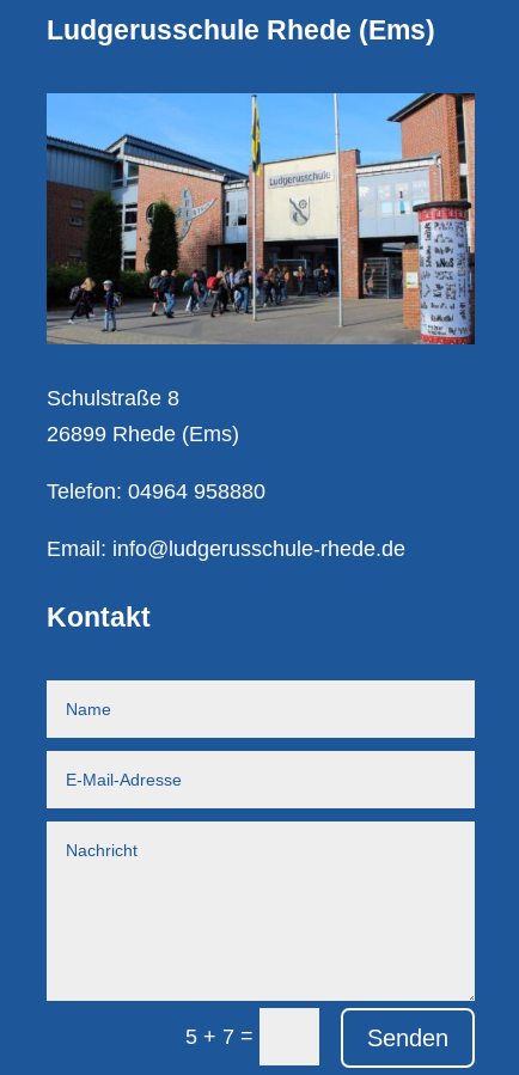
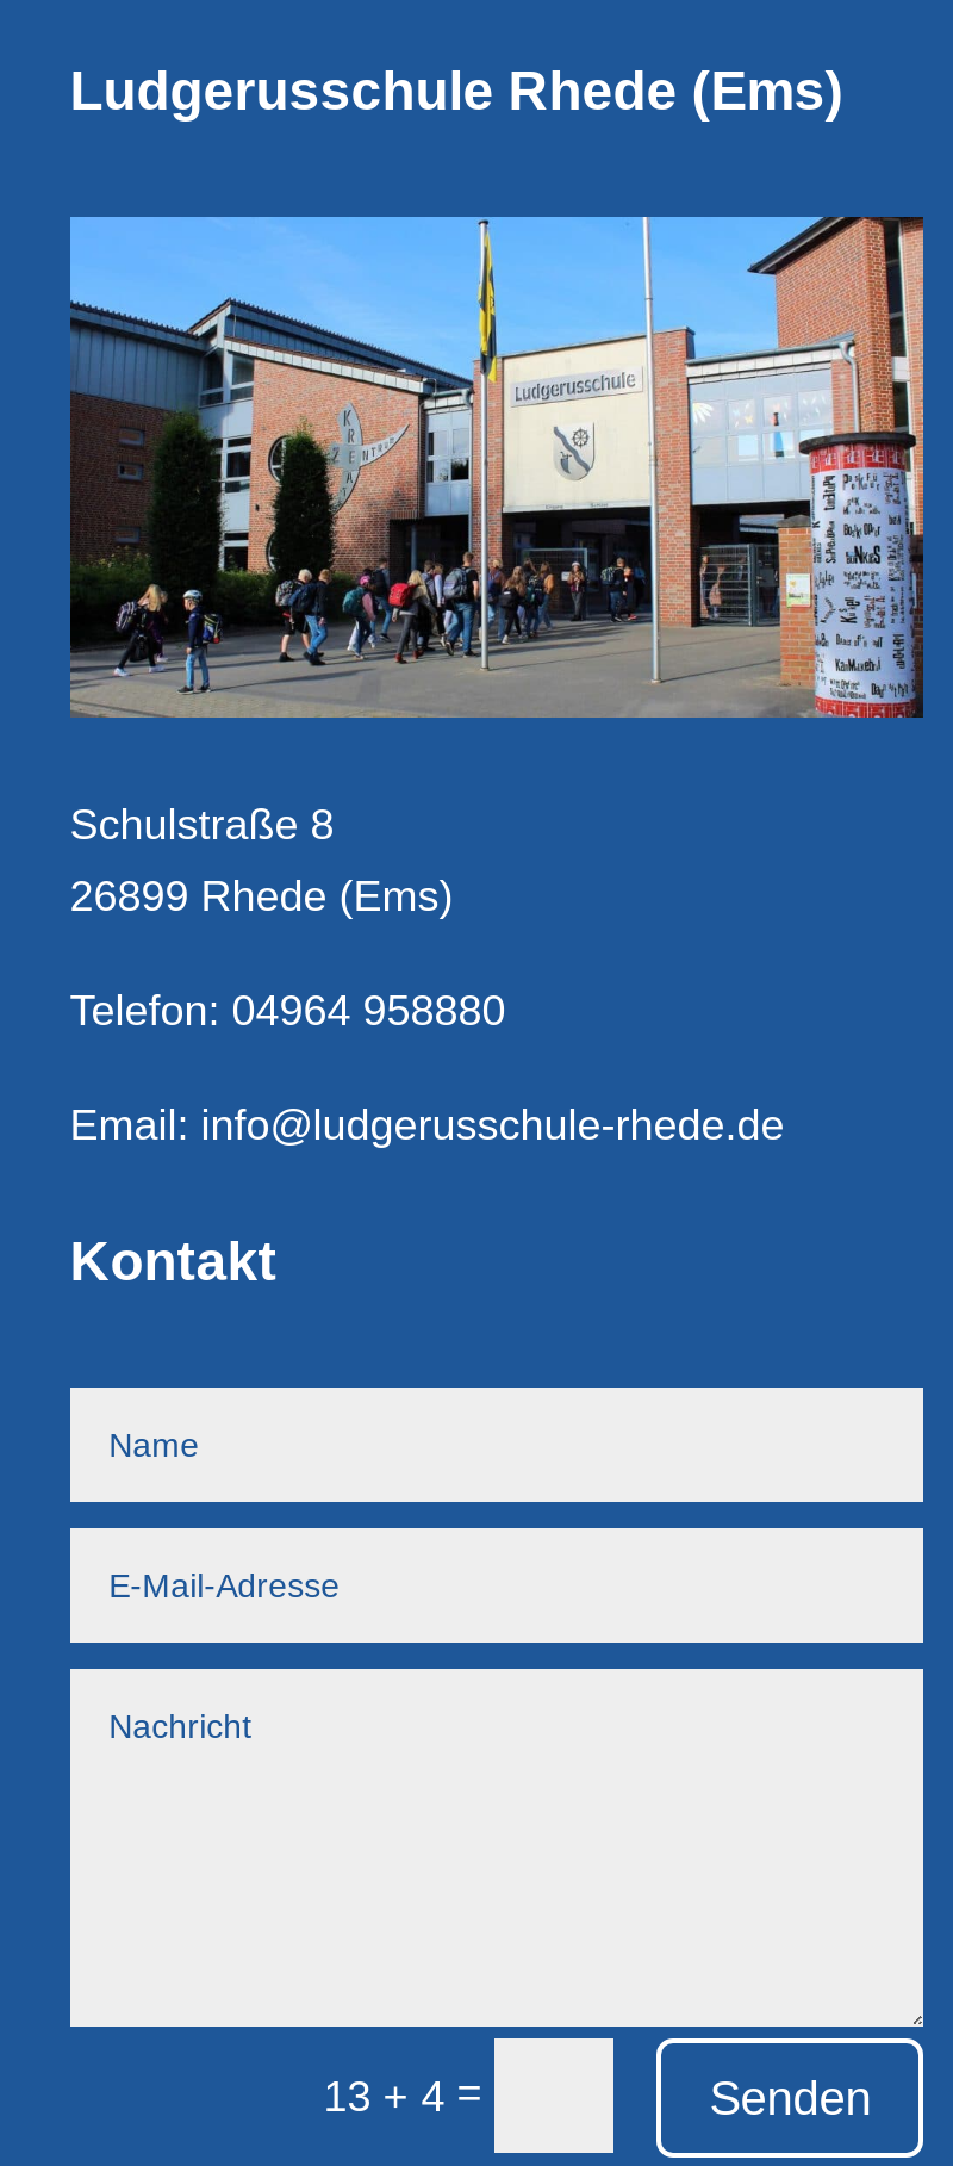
- 5 + 7 =
+ 13 + 4 =
